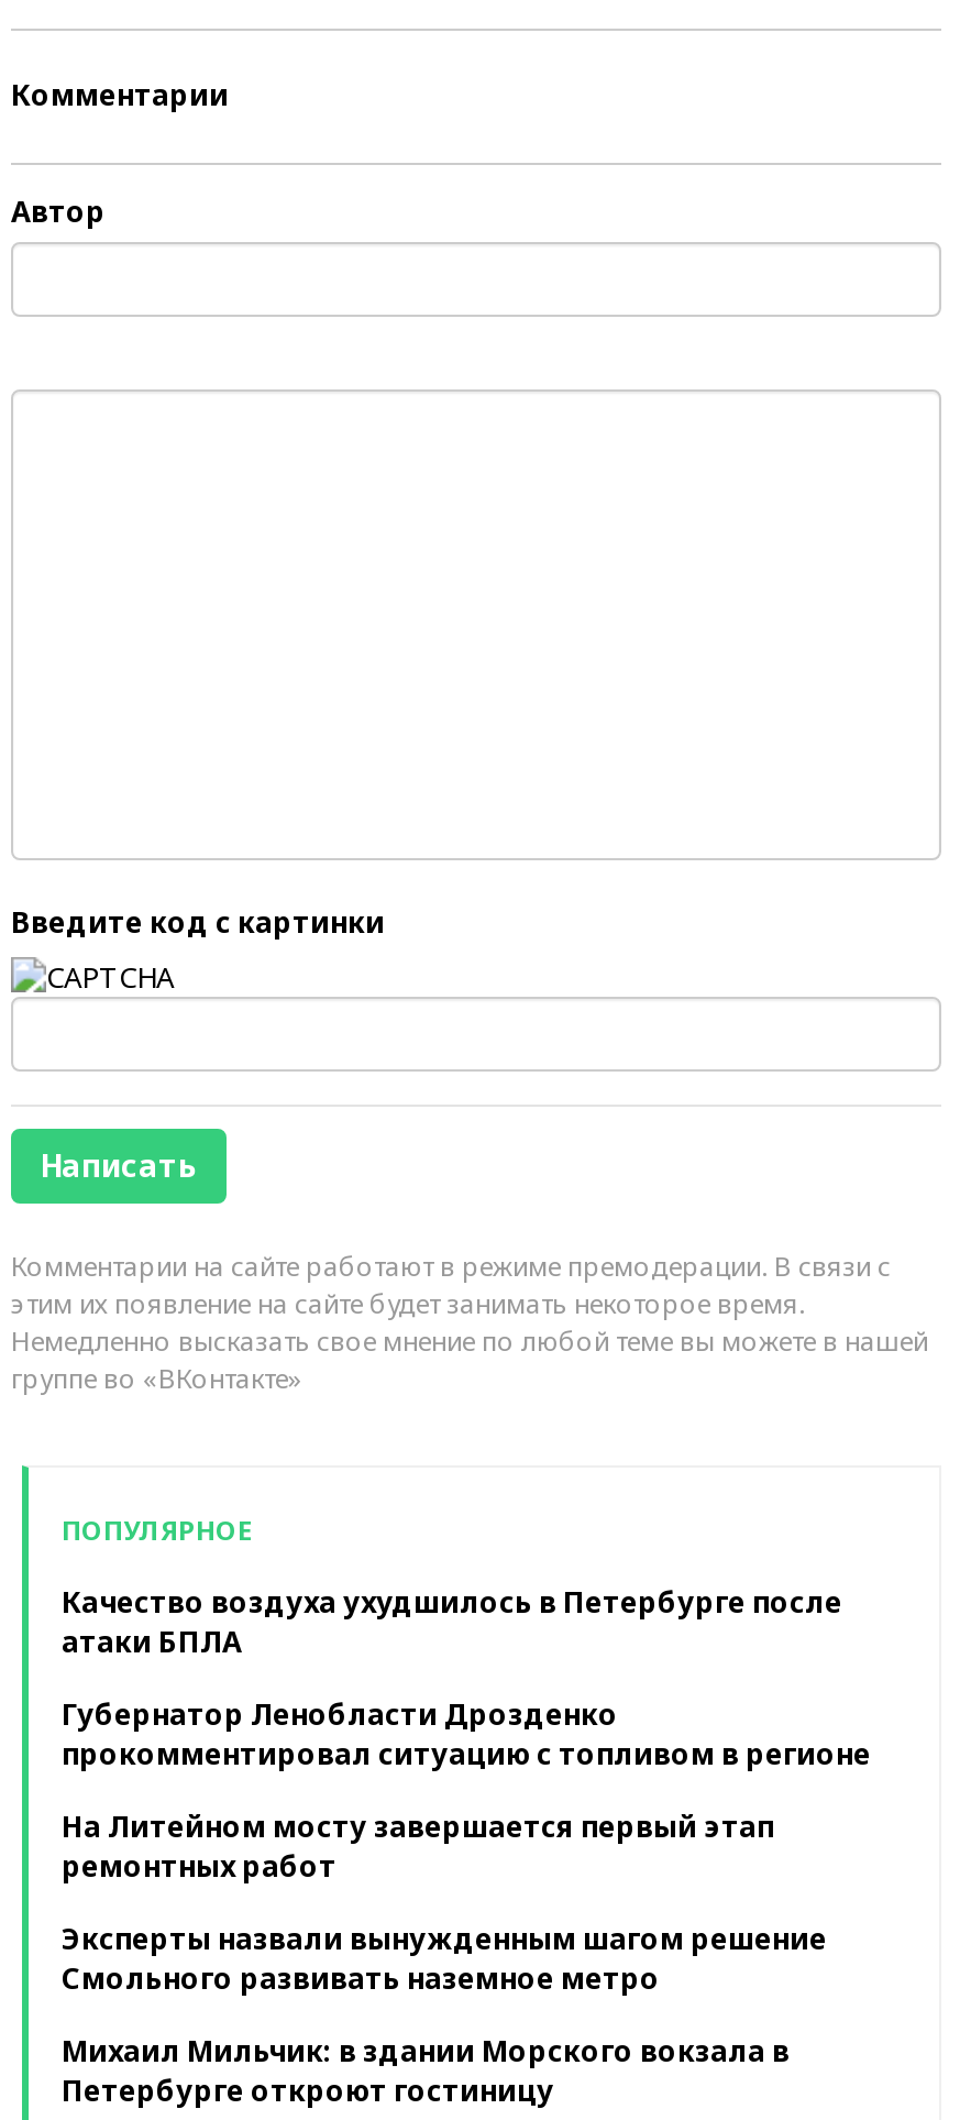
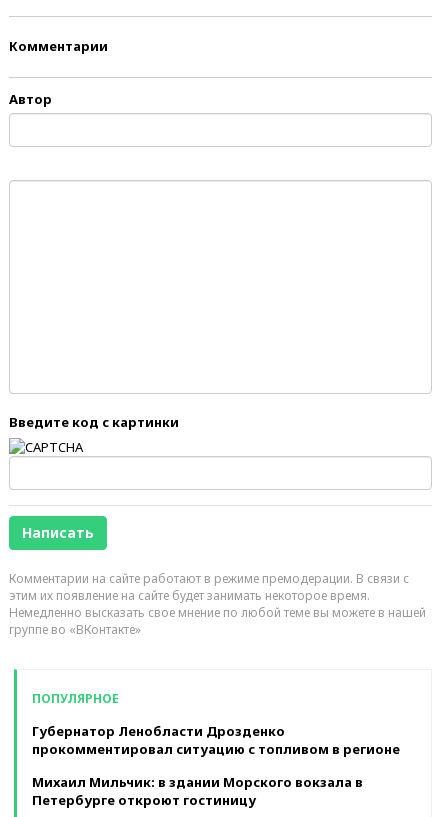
- Качество воздуха ухудшилось в Петербурге после
- атаки БПЛА

- На Литейном мосту завершается первый этап
- ремонтных работ
- Эксперты назвали вынужденным шагом решение
- Смольного развивать наземное метро
